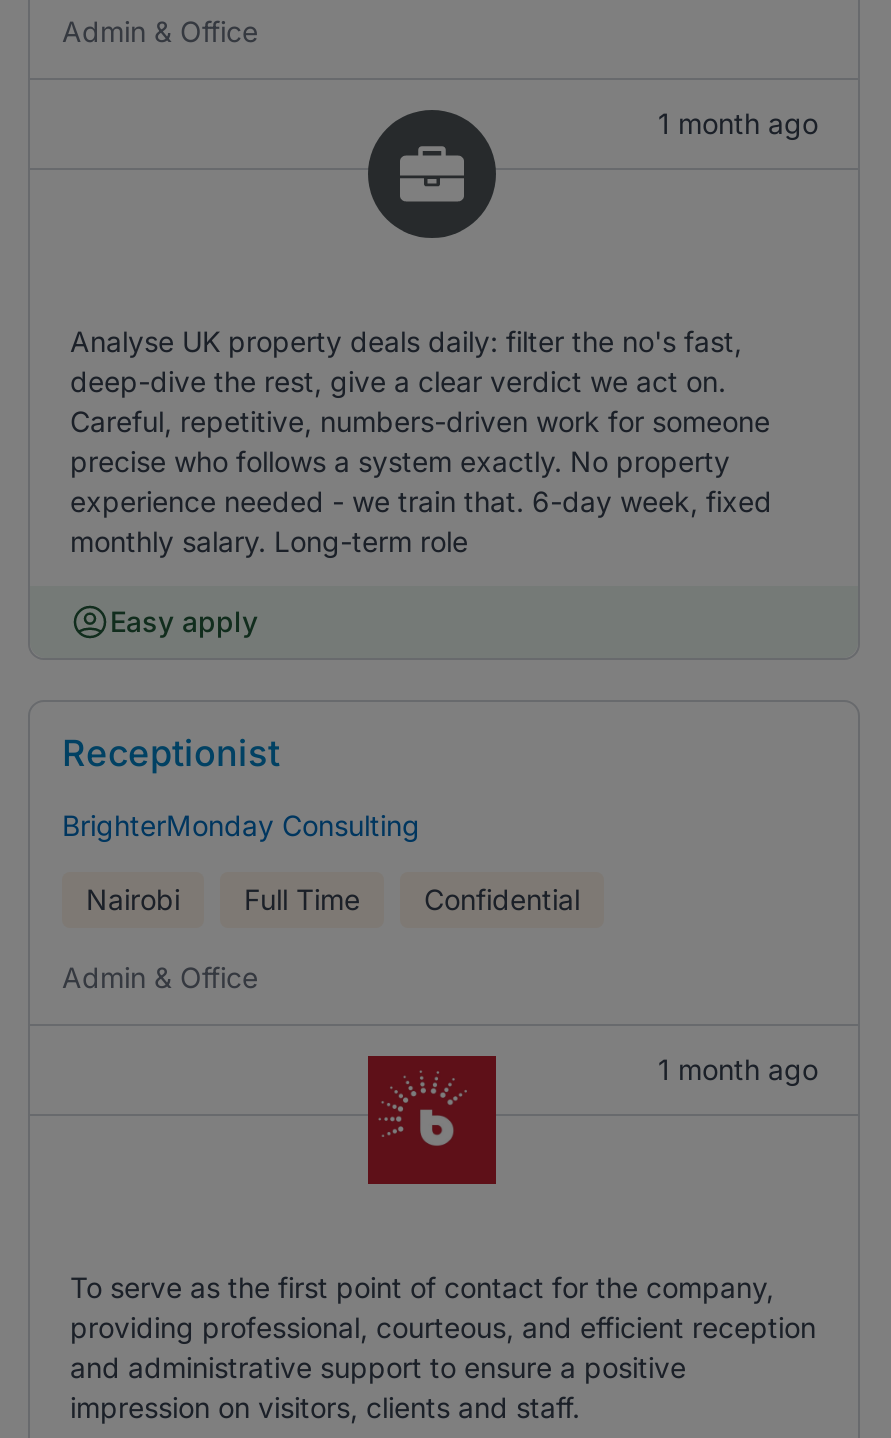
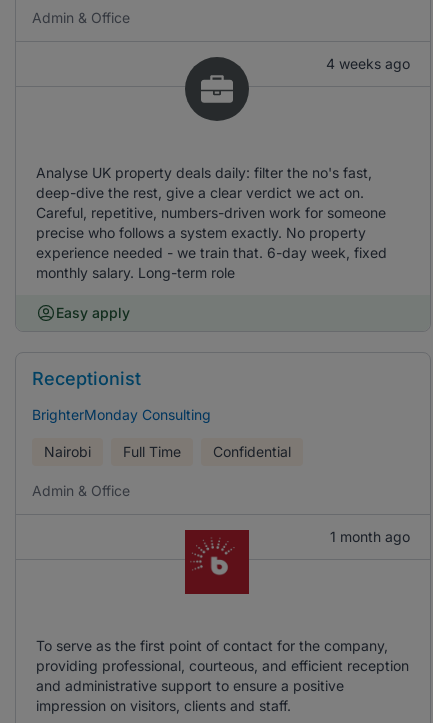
- 1 month ago
+ 4 weeks ago
